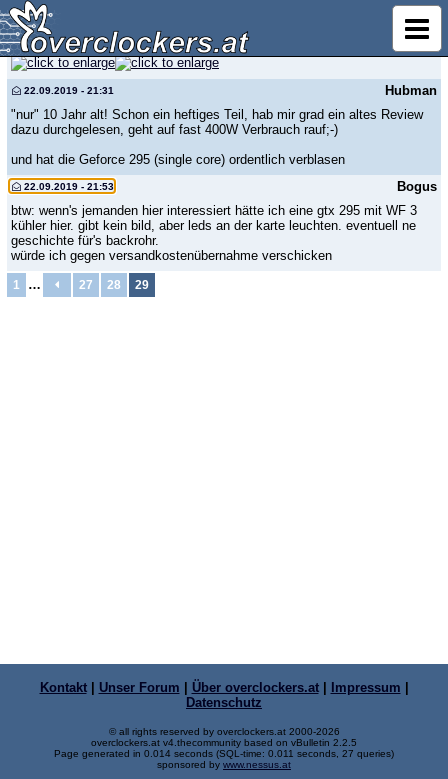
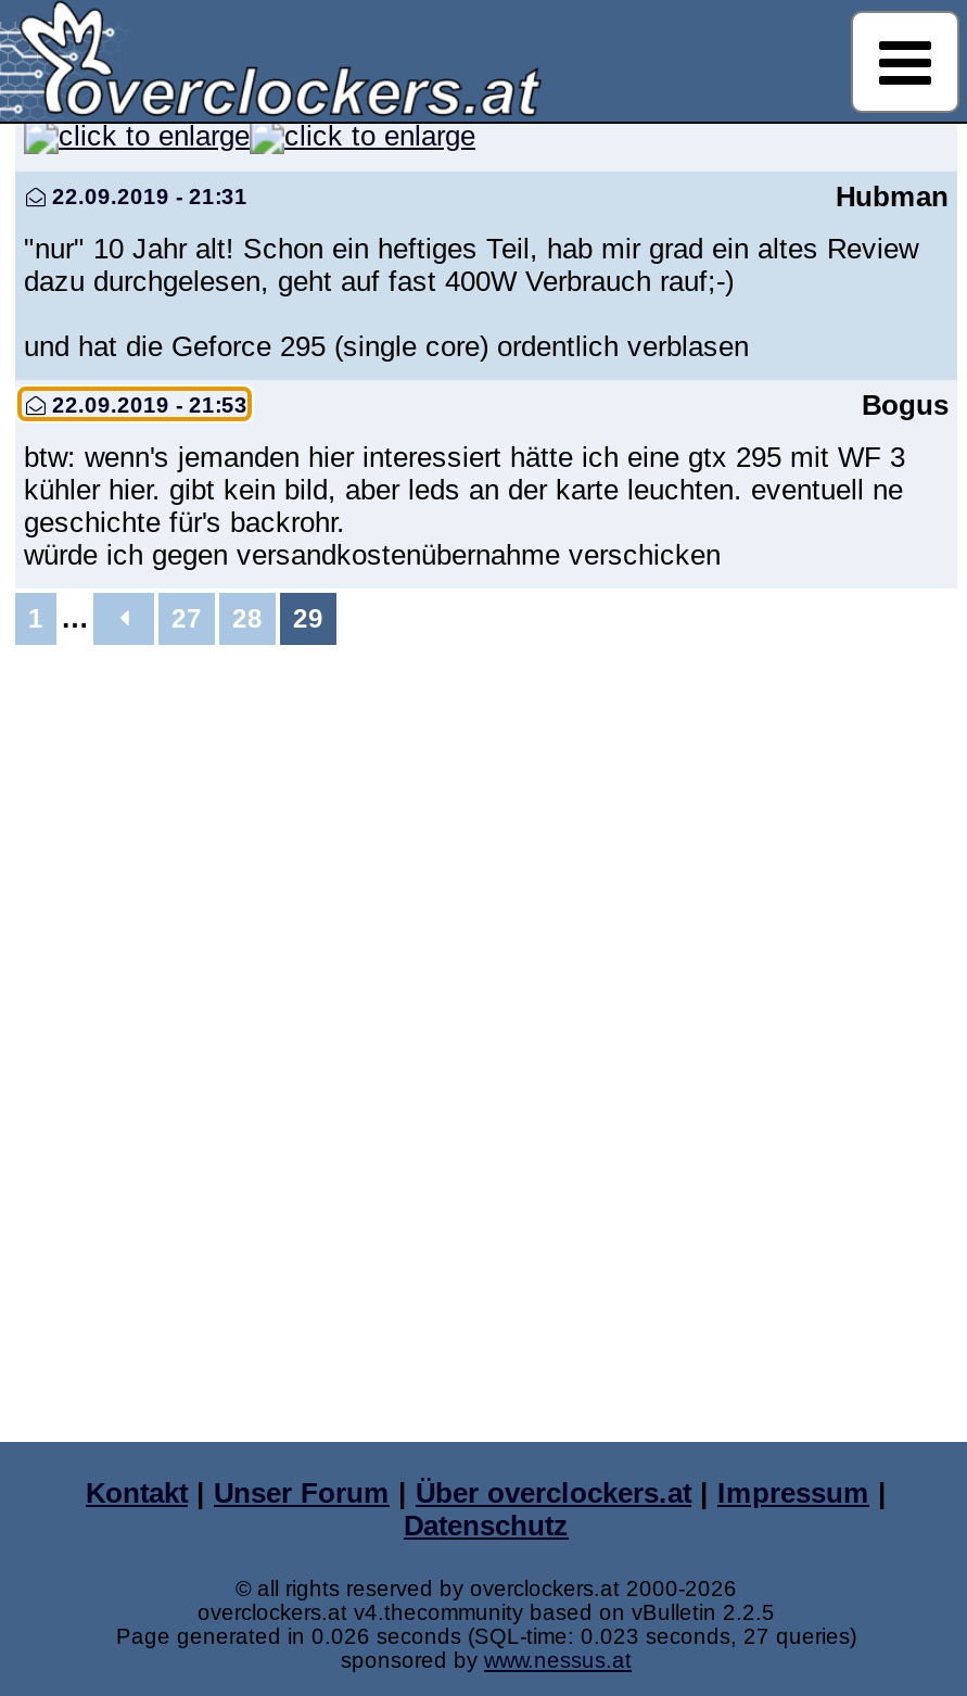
- Page generated in 0.014 seconds (SQL-time: 0.011 seconds, 27 queries)
+ Page generated in 0.026 seconds (SQL-time: 0.023 seconds, 27 queries)
